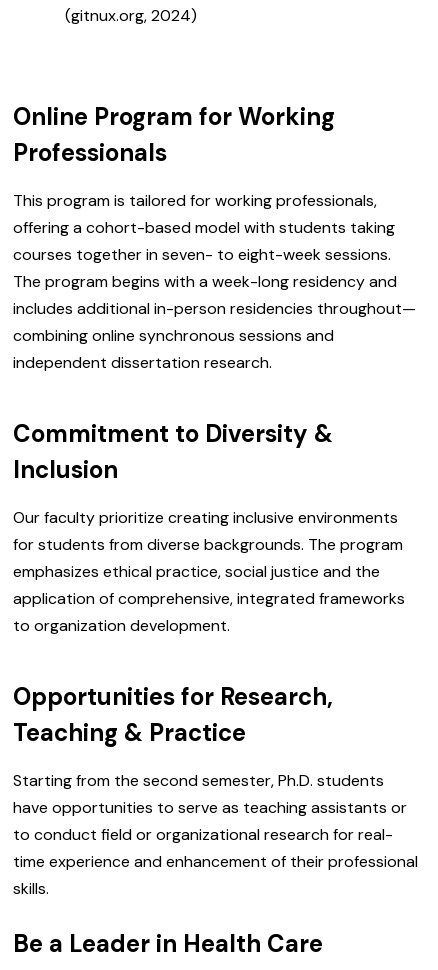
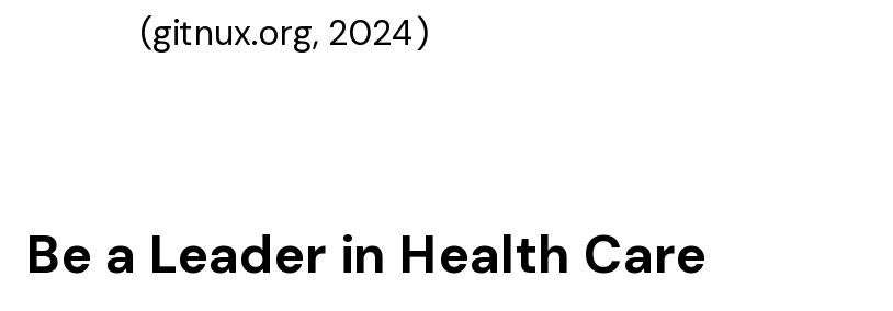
- Online Program for Working
- Professionals
- This program is tailored for working professionals,
- offering a cohort-based model with students taking
- courses together in seven- to eight-week sessions.
- The program begins with a week-long residency and
- includes additional in-person residencies throughout—
- combining online synchronous sessions and
- independent dissertation research.
- Commitment to Diversity &
- Inclusion
- Our faculty prioritize creating inclusive environments
- for students from diverse backgrounds. The program
- emphasizes ethical practice, social justice and the
- application of comprehensive, integrated frameworks
- to organization development.
- Opportunities for Research,
- Teaching & Practice
- Starting from the second semester, Ph.D. students
- have opportunities to serve as teaching assistants or
- to conduct field or organizational research for real-
- time experience and enhancement of their professional
- skills.
